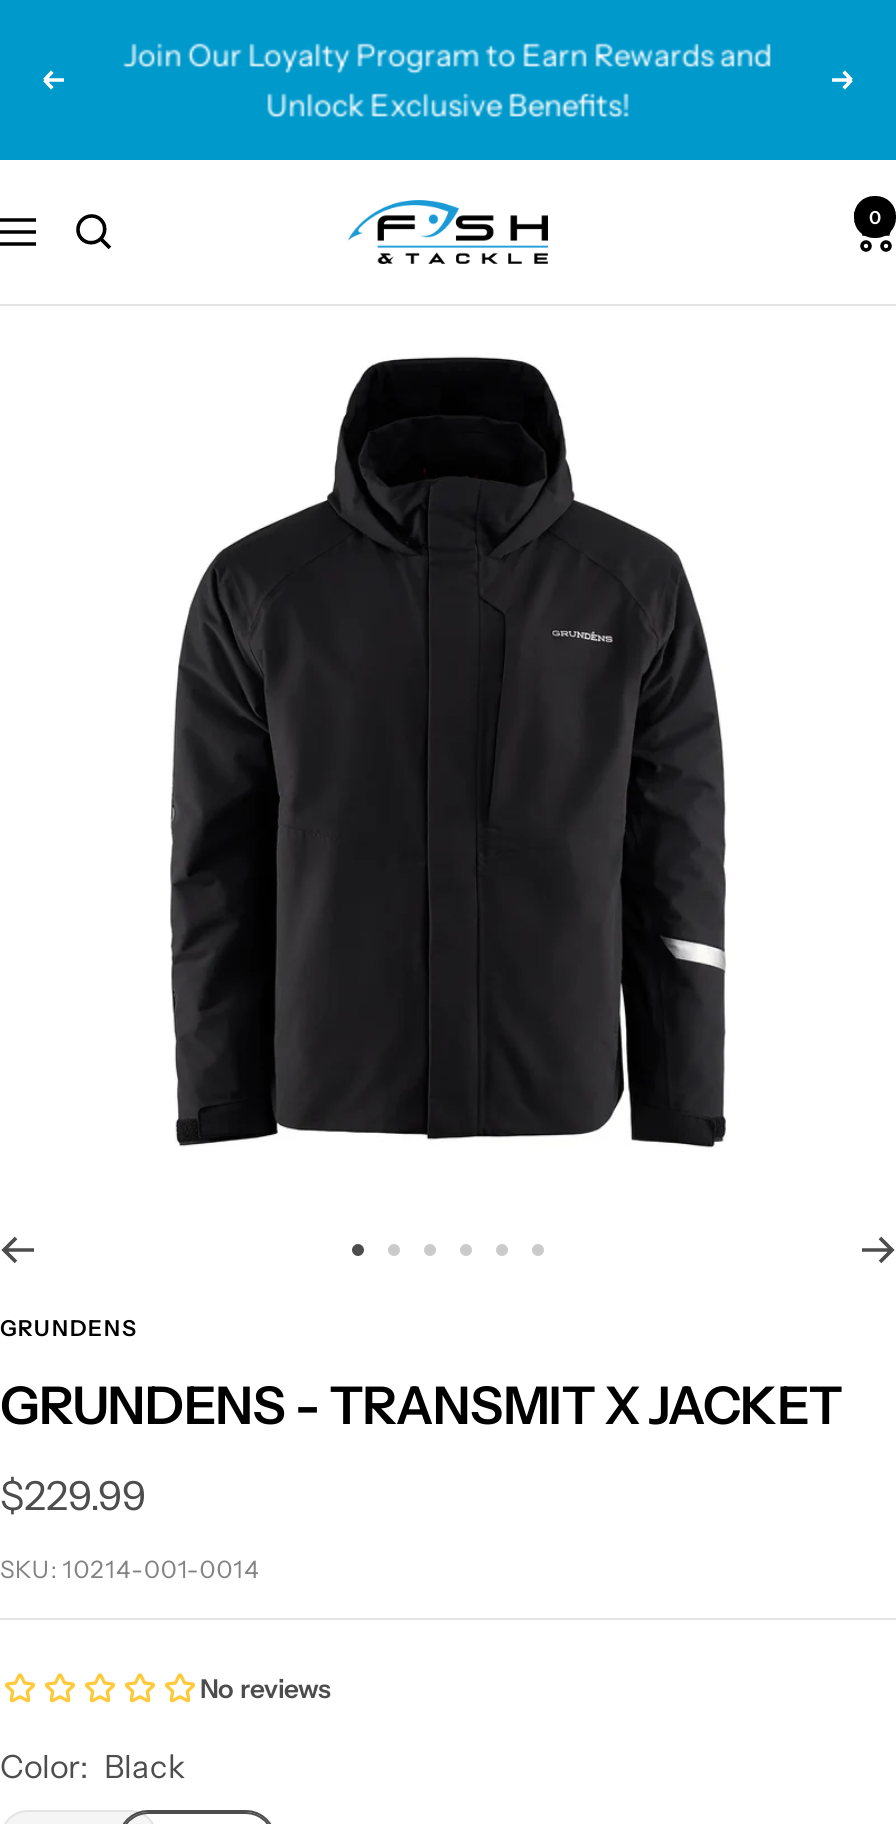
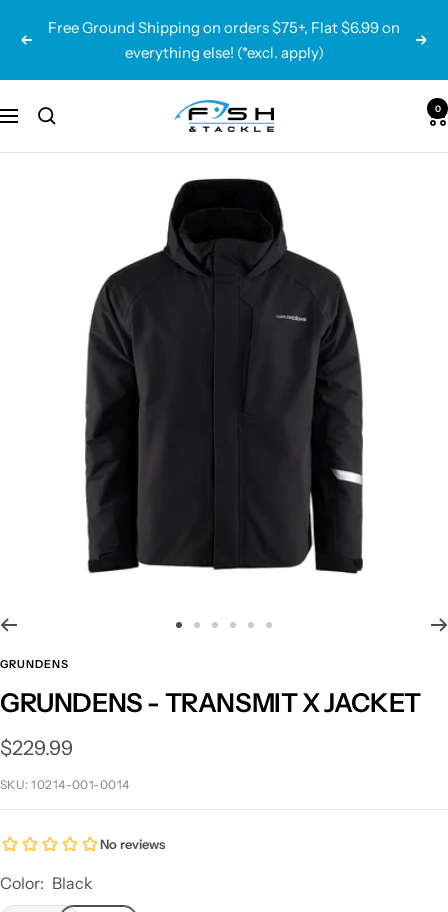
- Join Our Loyalty Program to Earn Rewards and
- Unlock Exclusive Benefits!
+ Free Ground Shipping on orders $75+, Flat $6.99 on
+ everything else! (*excl. apply)
